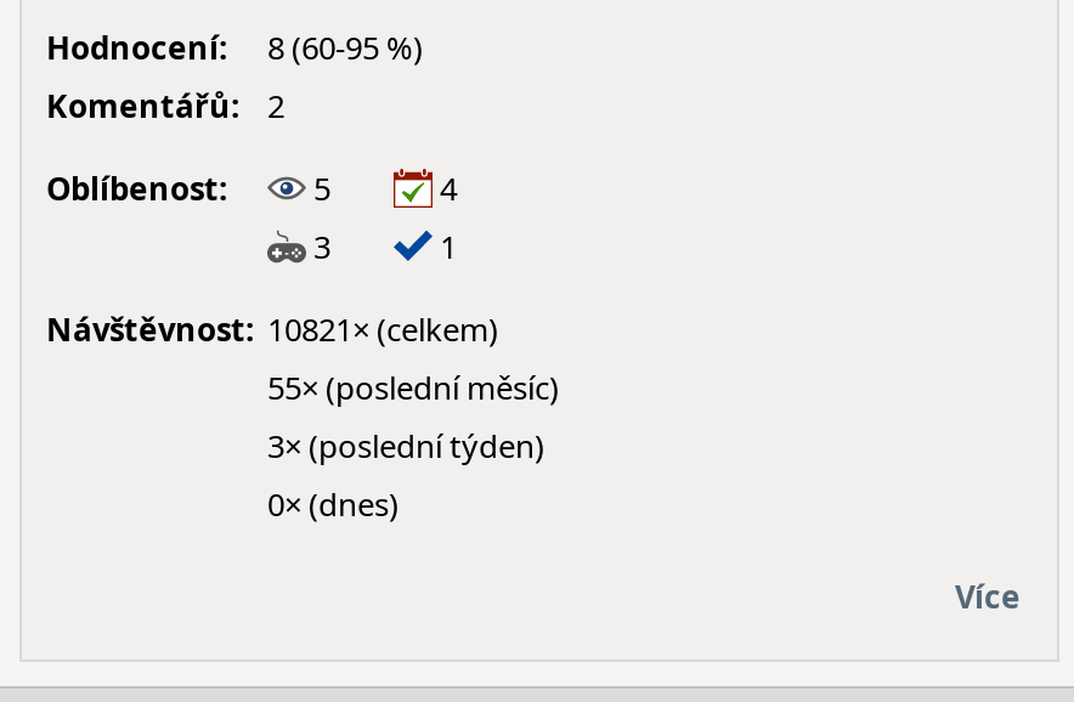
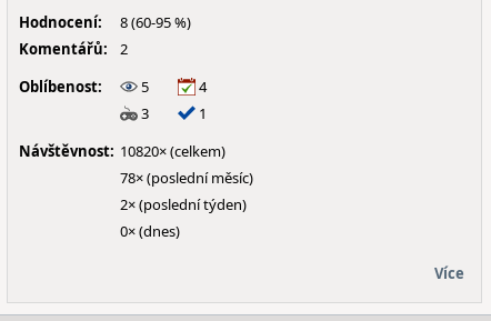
- Návštěvnost: 10821× (celkem)
+ Návštěvnost: 10820× (celkem)

- 55× (poslední měsíc)
+ 78× (poslední měsíc)

- 3× (poslední týden)
+ 2× (poslední týden)
